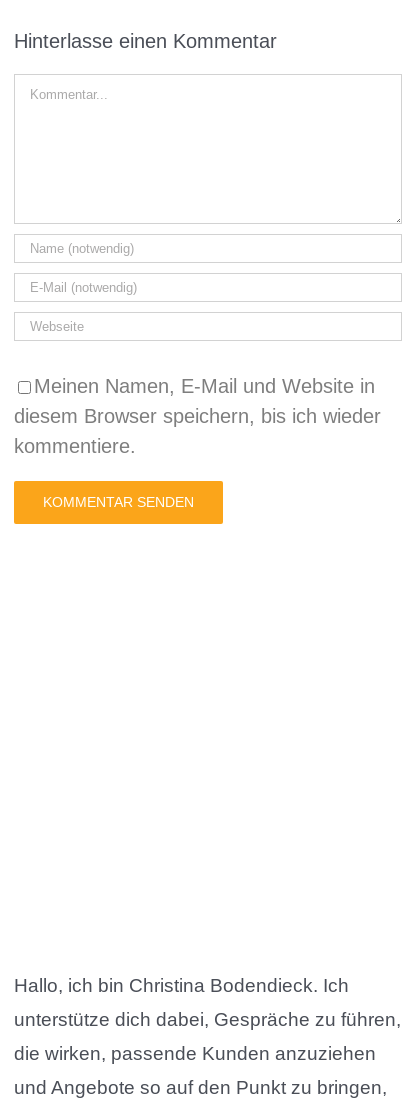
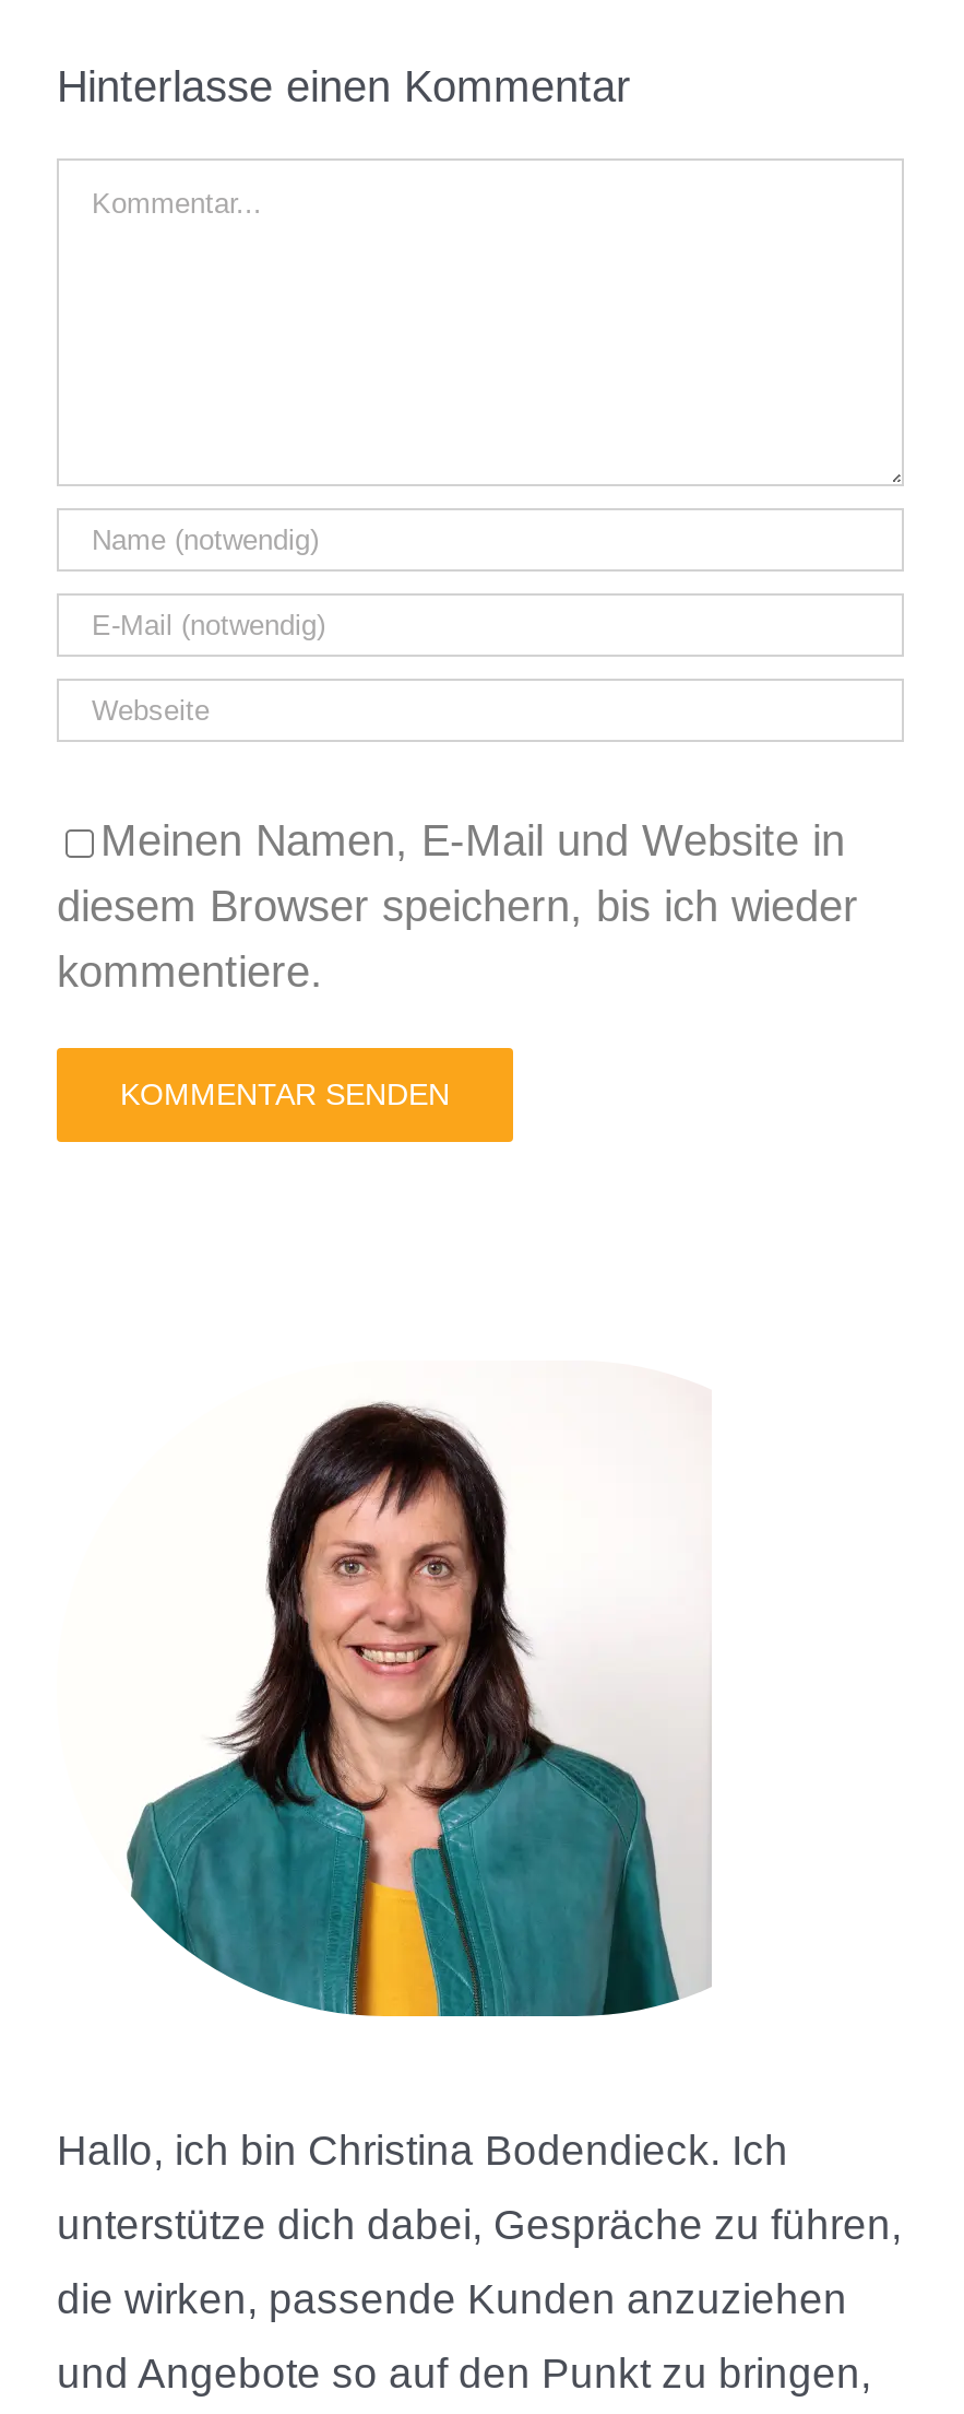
+ [image]
